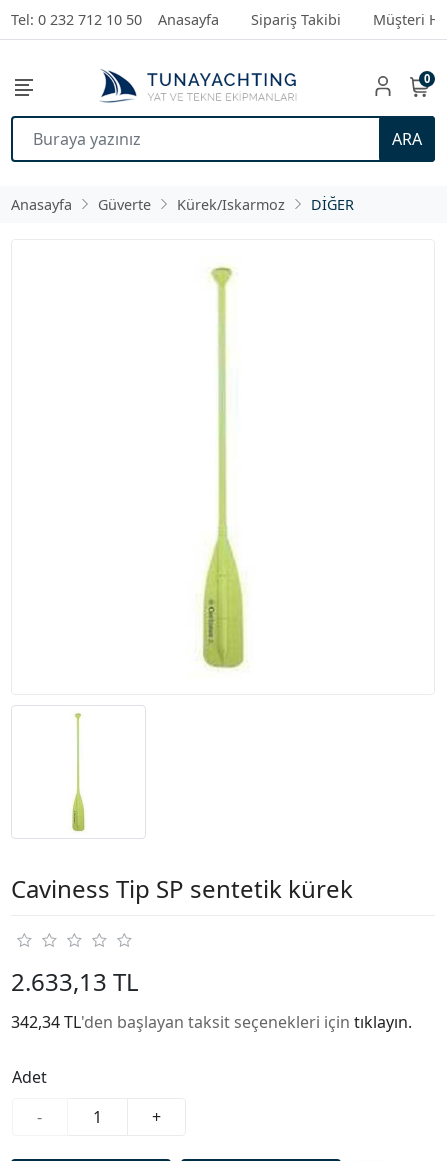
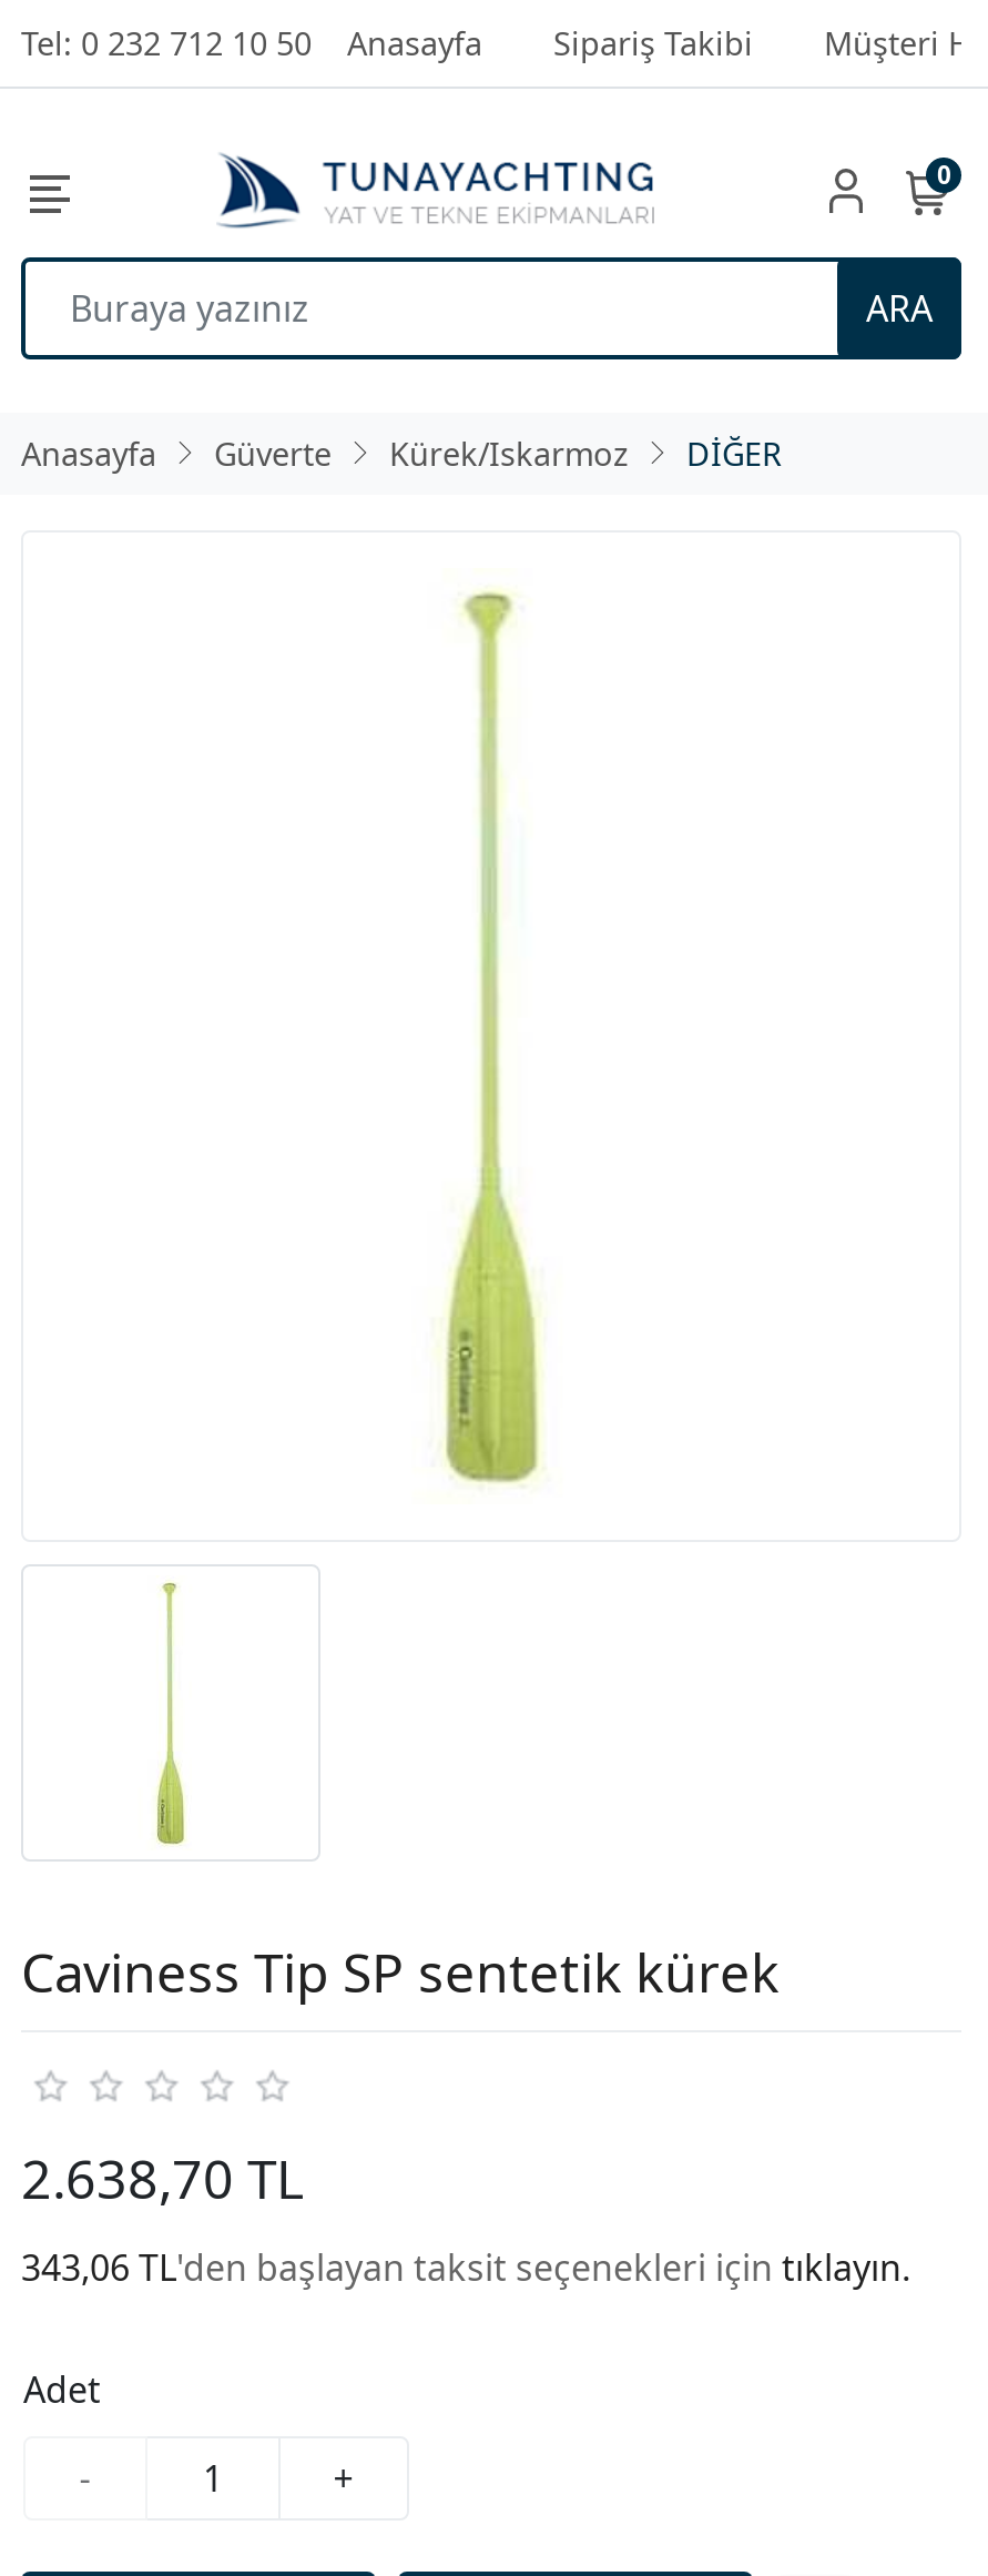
- 2.633,13 TL
+ 2.638,70 TL

- 342,34 TL'den başlayan taksit seçenekleri için tıklayın.
+ 343,06 TL'den başlayan taksit seçenekleri için tıklayın.
